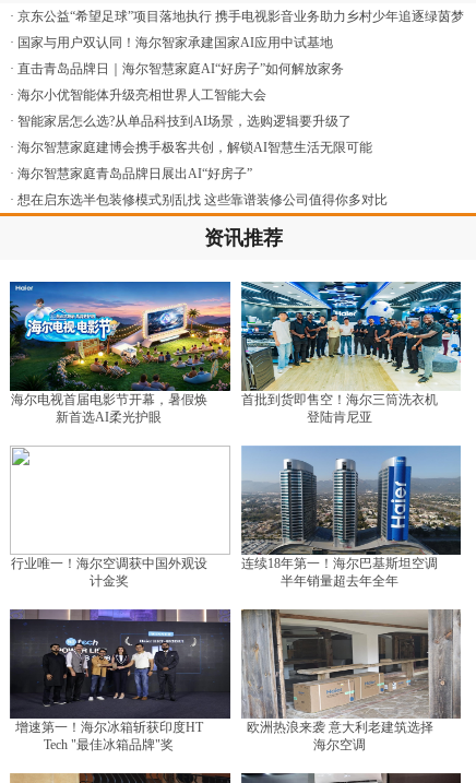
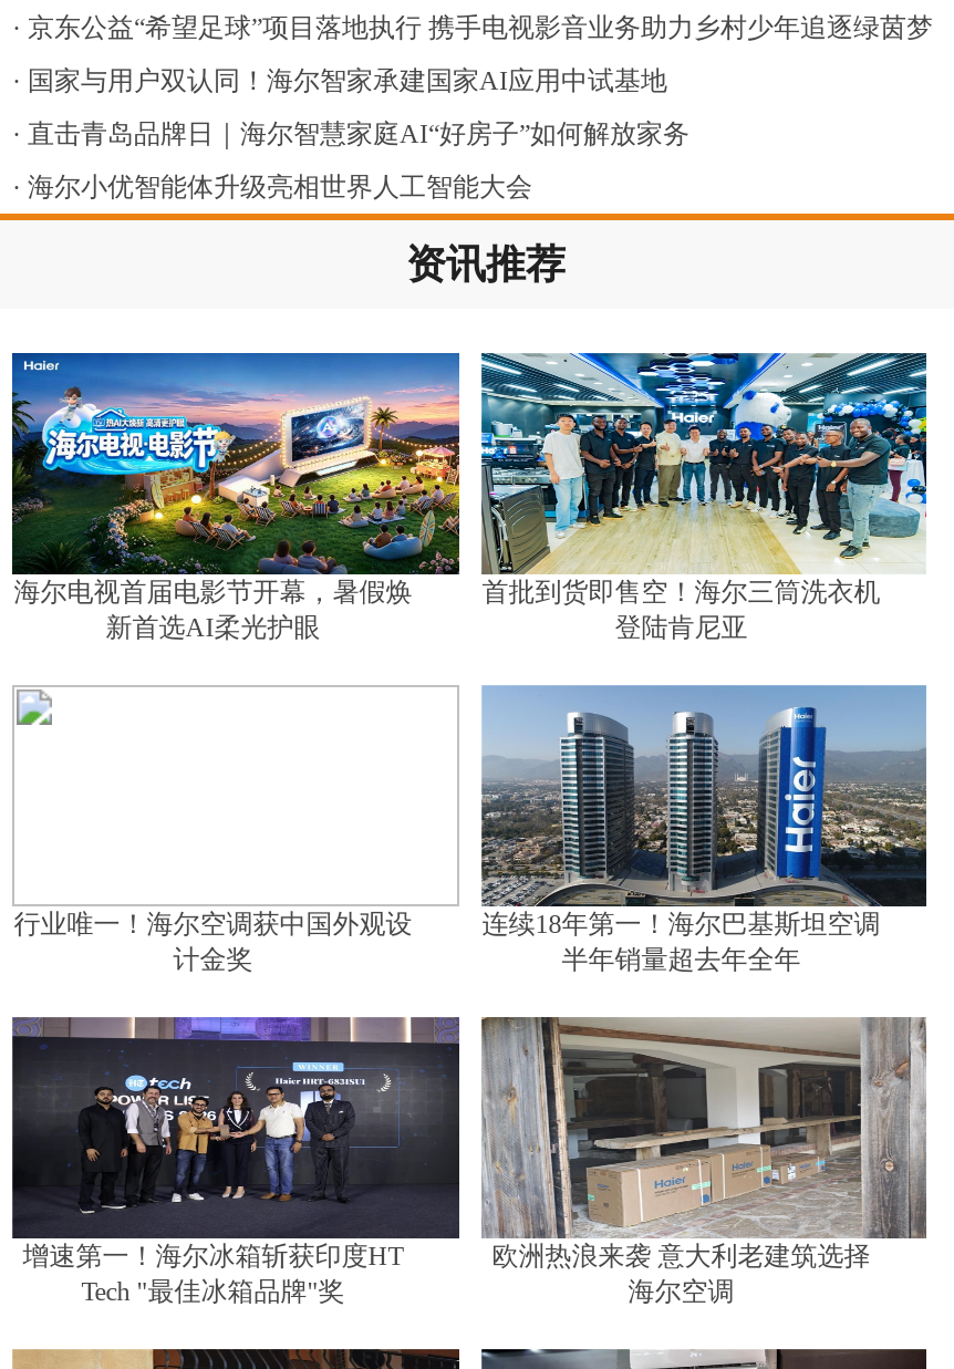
- · 智能家居怎么选?从单品科技到AI场景，选购逻辑要升级了
- · 海尔智慧家庭建博会携手极客共创，解锁AI智慧生活无限可能
- · 海尔智慧家庭青岛品牌日展出AI“好房子”
- · 想在启东选半包装修模式别乱找 这些靠谱装修公司值得你多对比
